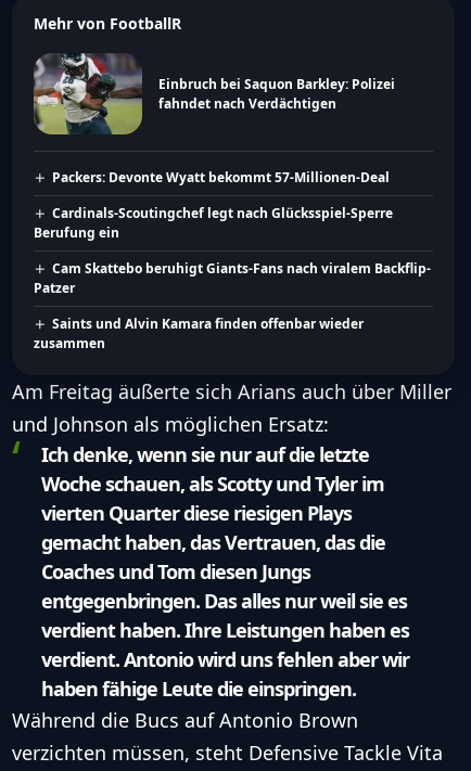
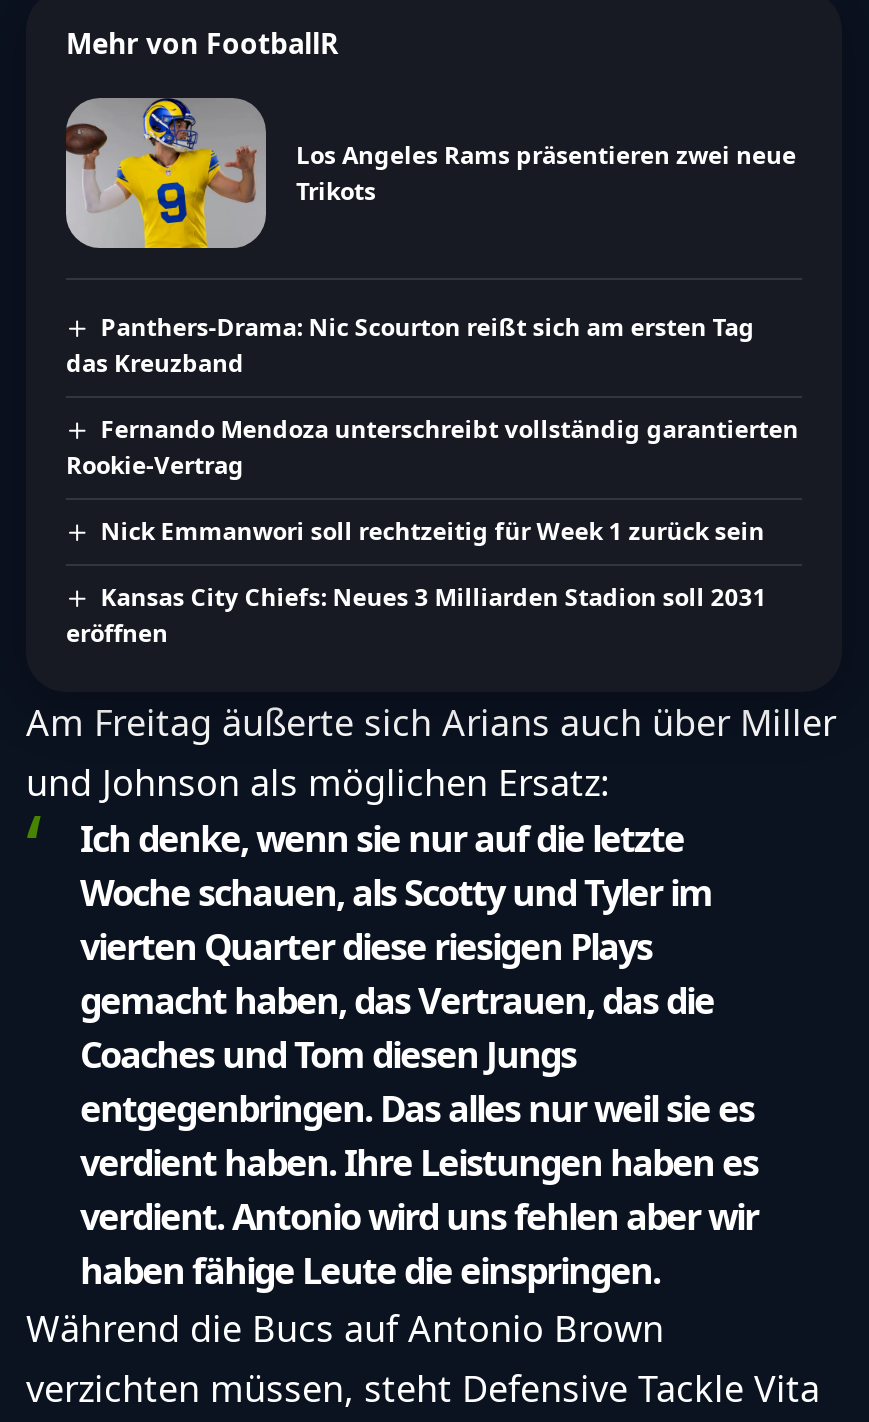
- [image]
- Einbruch bei Saquon Barkley: Polizei
- fahndet nach Verdächtigen
+ [image]
+ Los Angeles Rams präsentieren zwei neue
+ Trikots

- Packers: Devonte Wyatt bekommt 57-Millionen-Deal
+ Panthers-Drama: Nic Scourton reißt sich am ersten Tag
+ das Kreuzband

- Cardinals-Scoutingchef legt nach Glücksspiel-Sperre
- Berufung ein
+ Fernando Mendoza unterschreibt vollständig garantierten
+ Rookie-Vertrag

- Cam Skattebo beruhigt Giants-Fans nach viralem Backflip-
- Patzer
+ Nick Emmanwori soll rechtzeitig für Week 1 zurück sein

- Saints und Alvin Kamara finden offenbar wieder
- zusammen
+ Kansas City Chiefs: Neues 3 Milliarden Stadion soll 2031
+ eröffnen
